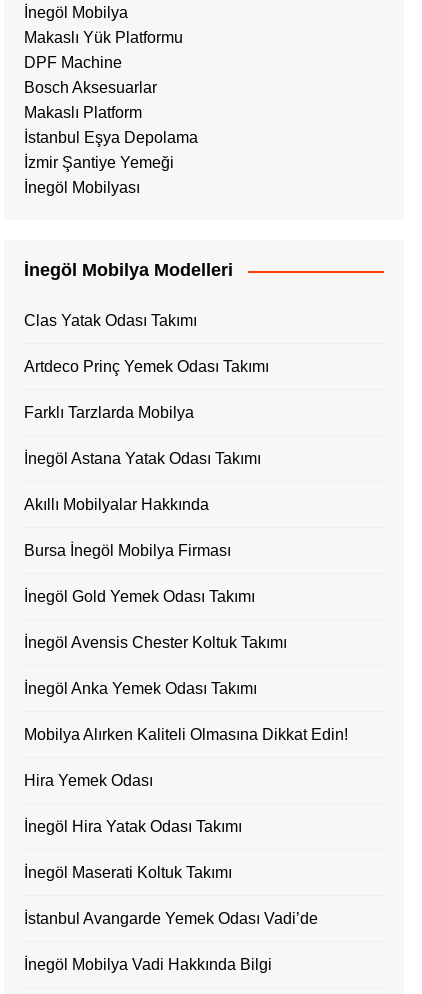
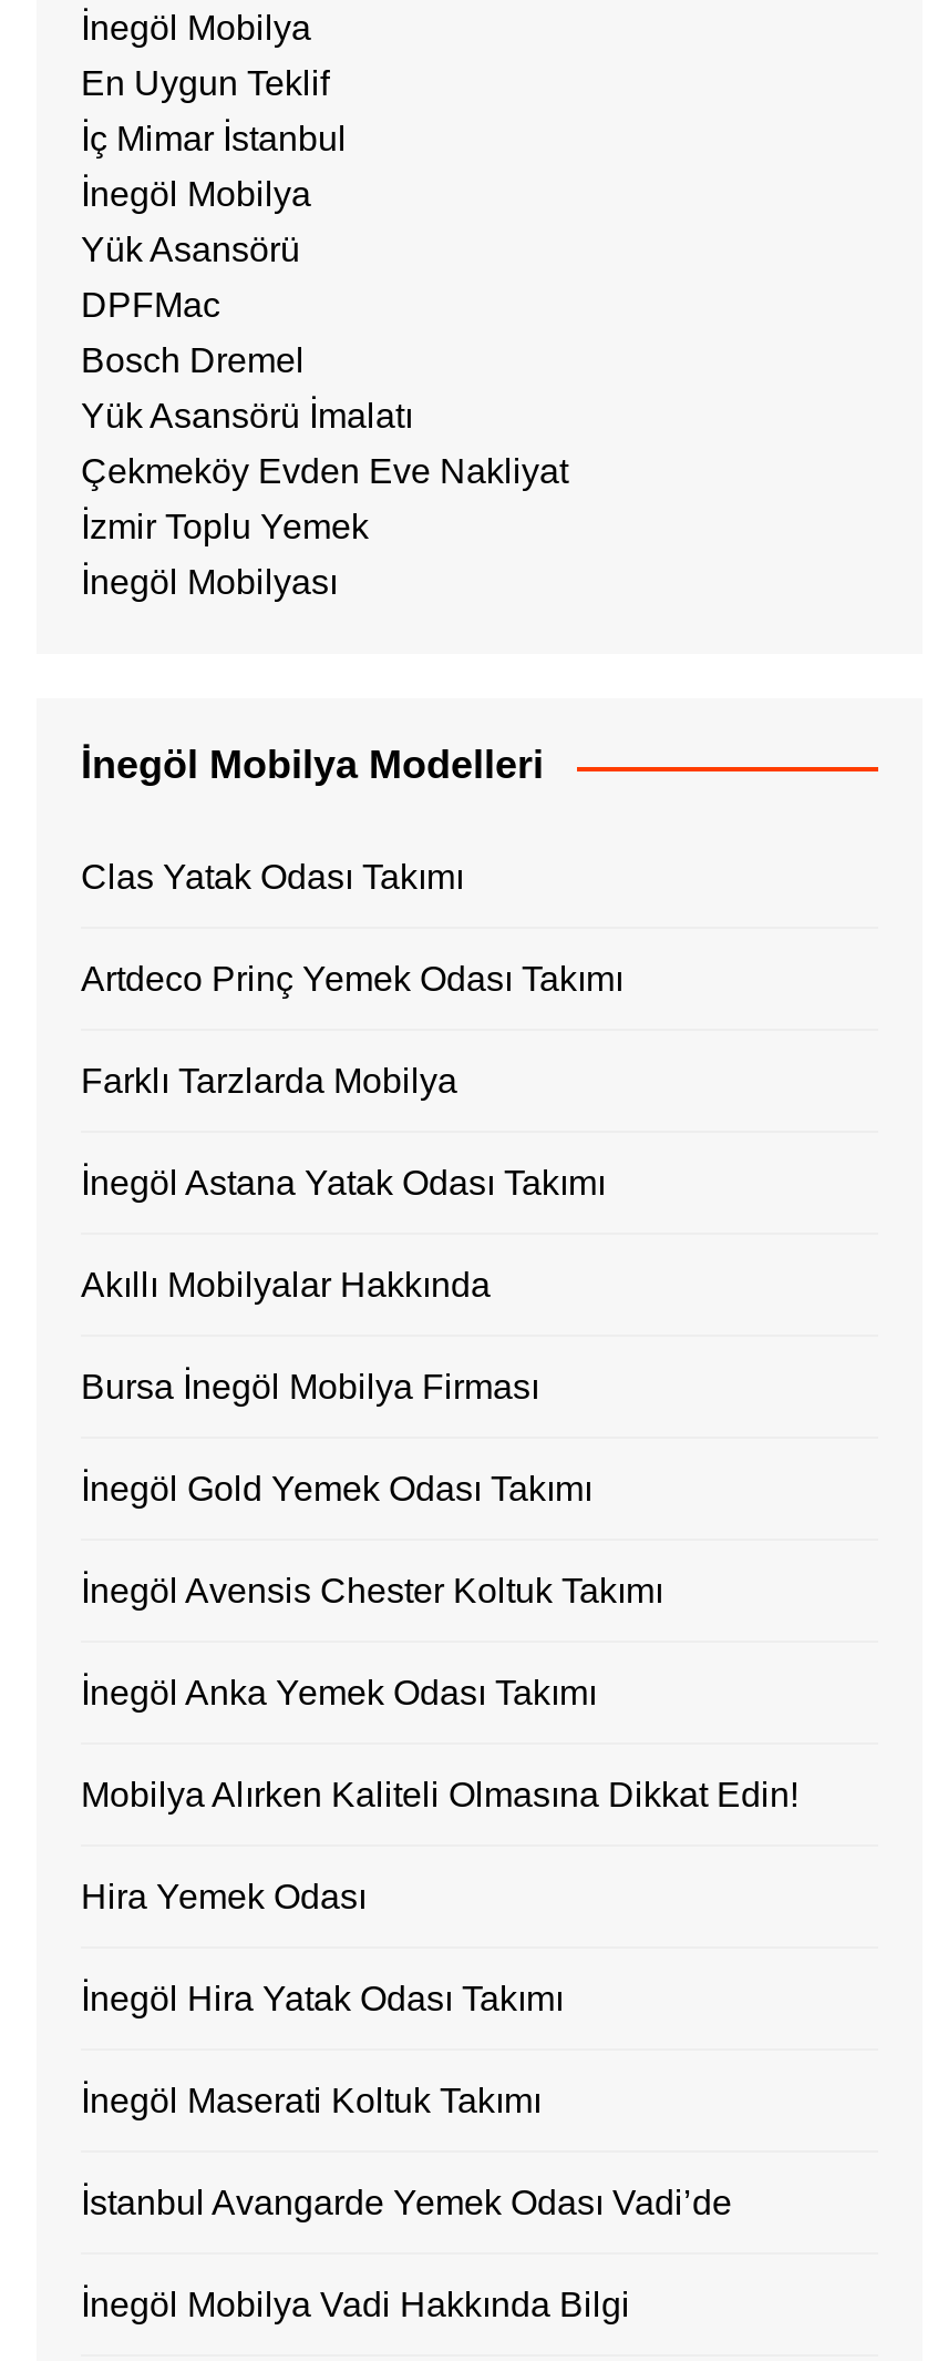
- Makaslı Yük Platformu
- DPF Machine
- Bosch Aksesuarlar
- Makaslı Platform
- İstanbul Eşya Depolama
- İzmir Şantiye Yemeği
+ En Uygun Teklif
+ İç Mimar İstanbul
+ İnegöl Mobilya
+ Yük Asansörü
+ DPFMac
+ Bosch Dremel
+ Yük Asansörü İmalatı
+ Çekmeköy Evden Eve Nakliyat
+ İzmir Toplu Yemek
